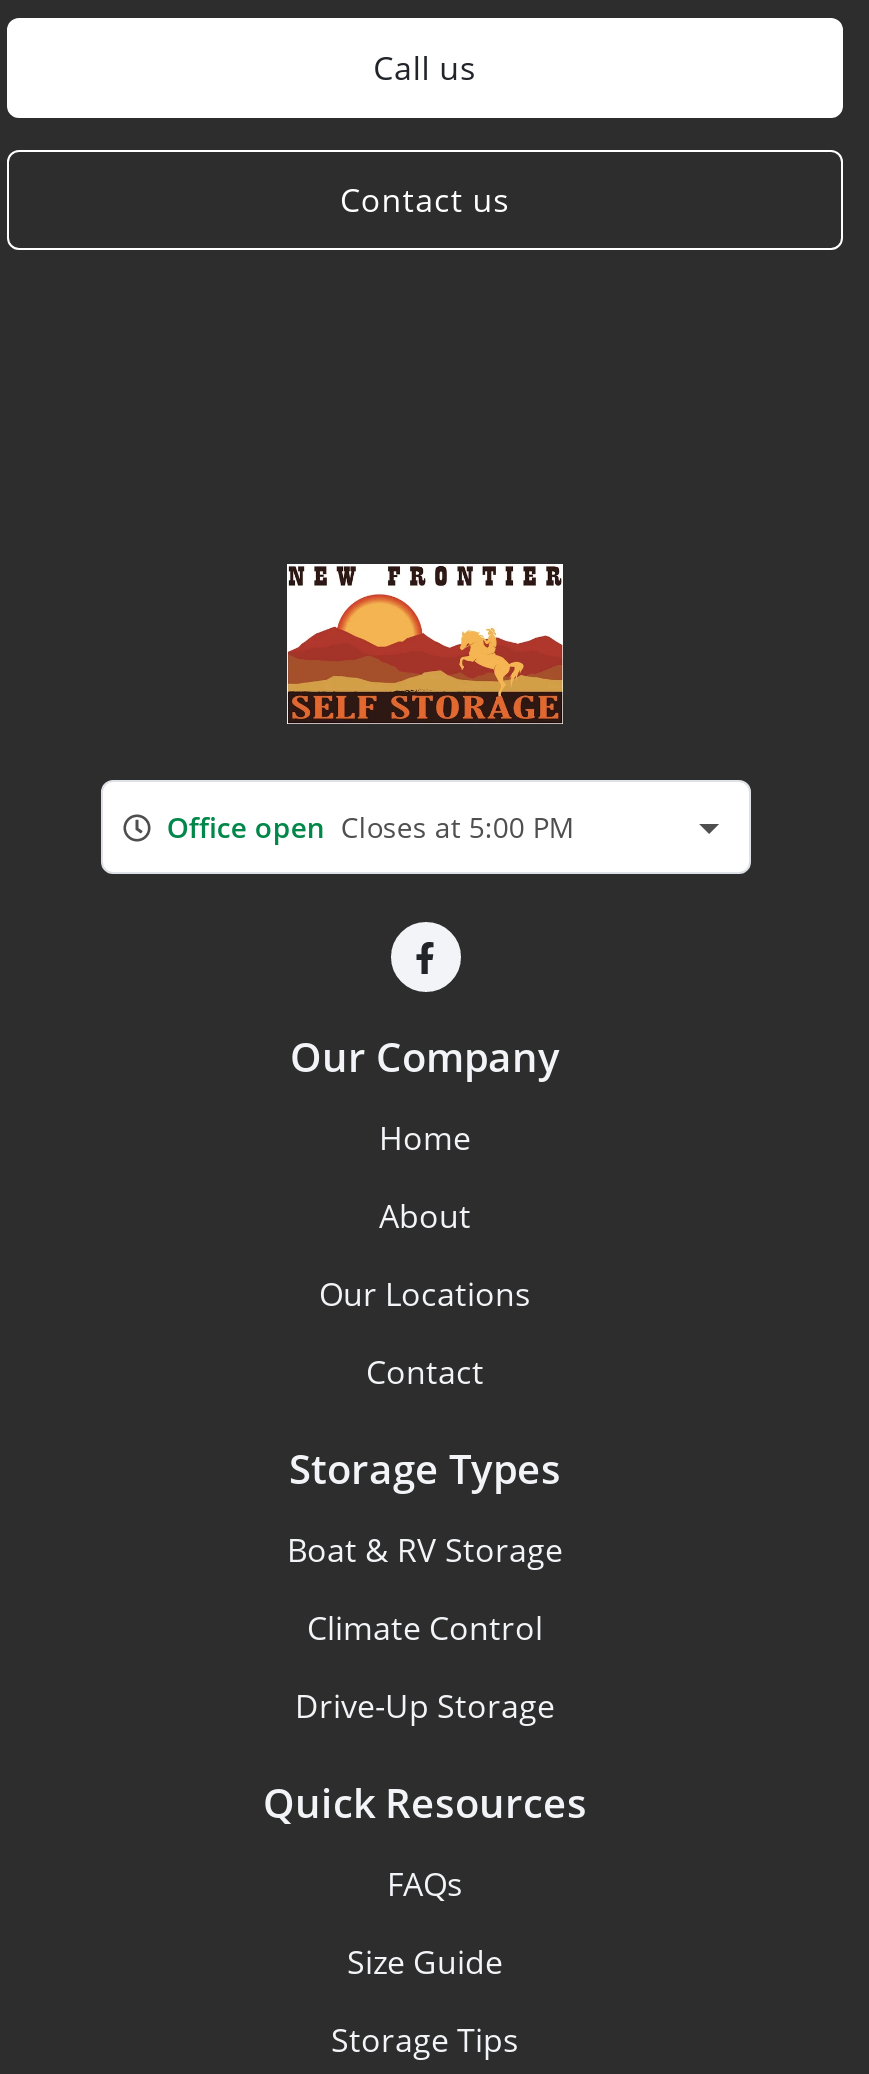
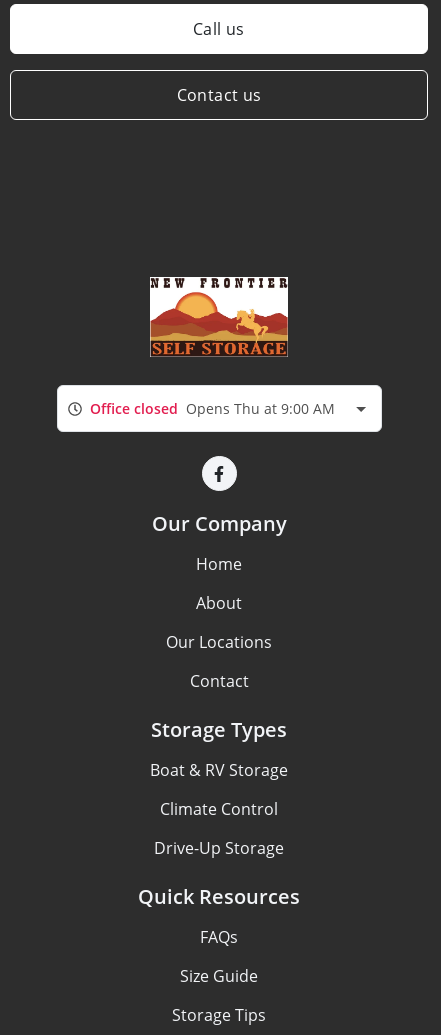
- Office open Closes at 5:00 PM
+ Office closed Opens Thu at 9:00 AM
